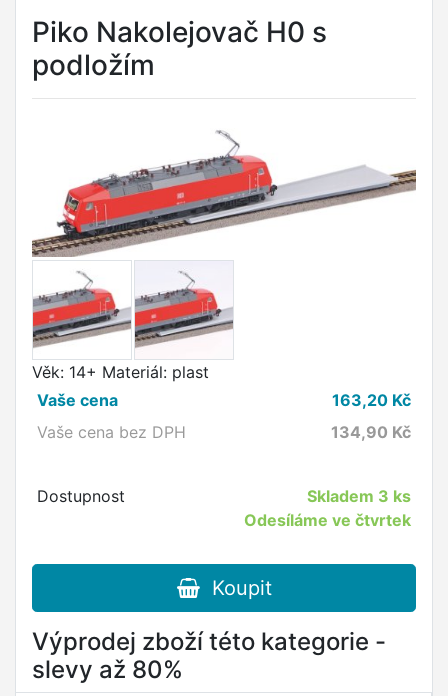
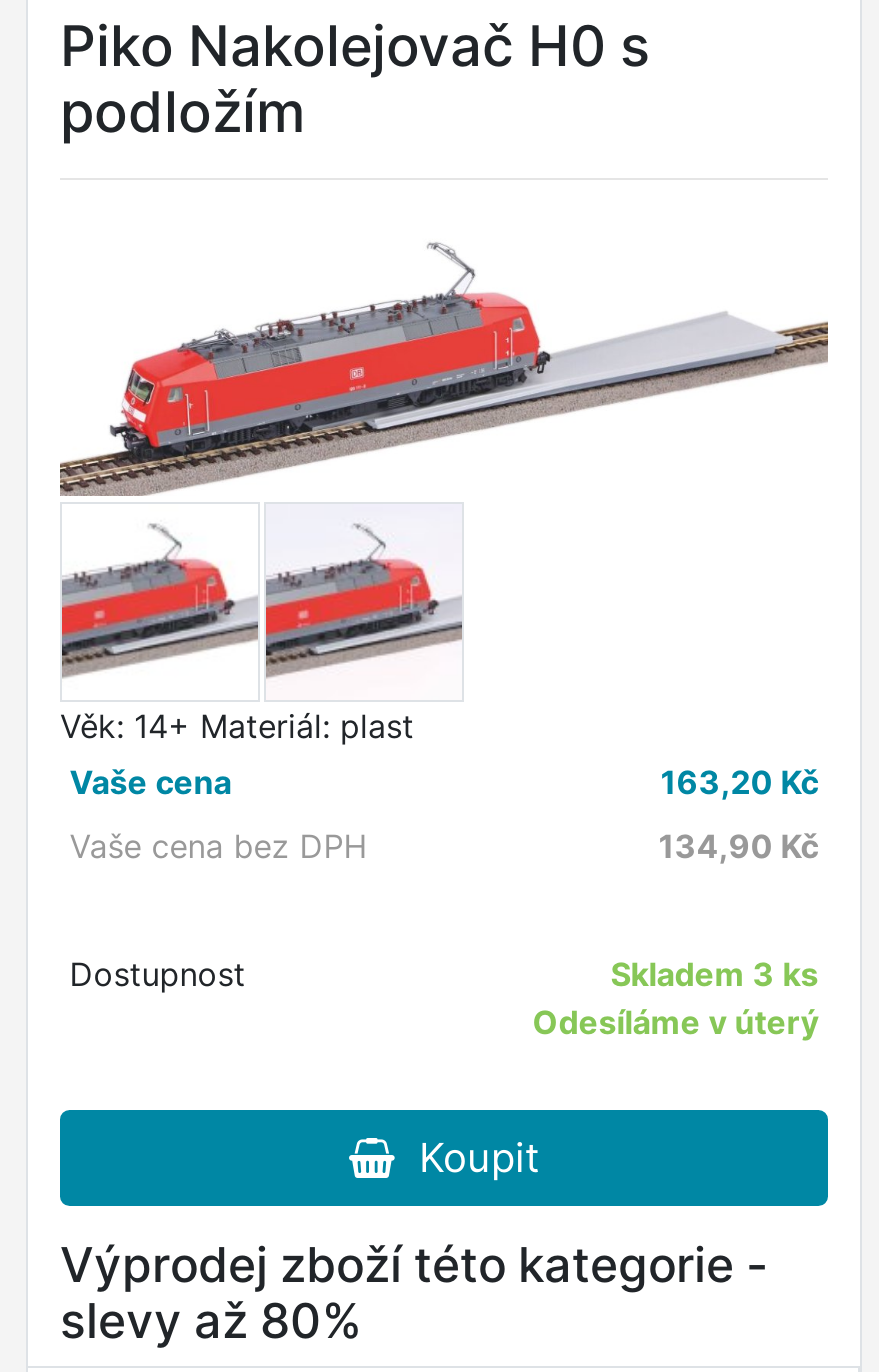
- Odesíláme ve čtvrtek
+ Odesíláme v úterý
